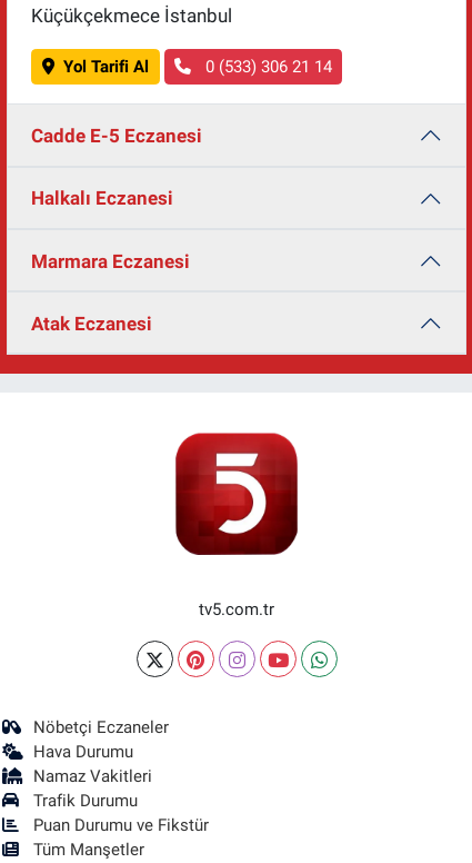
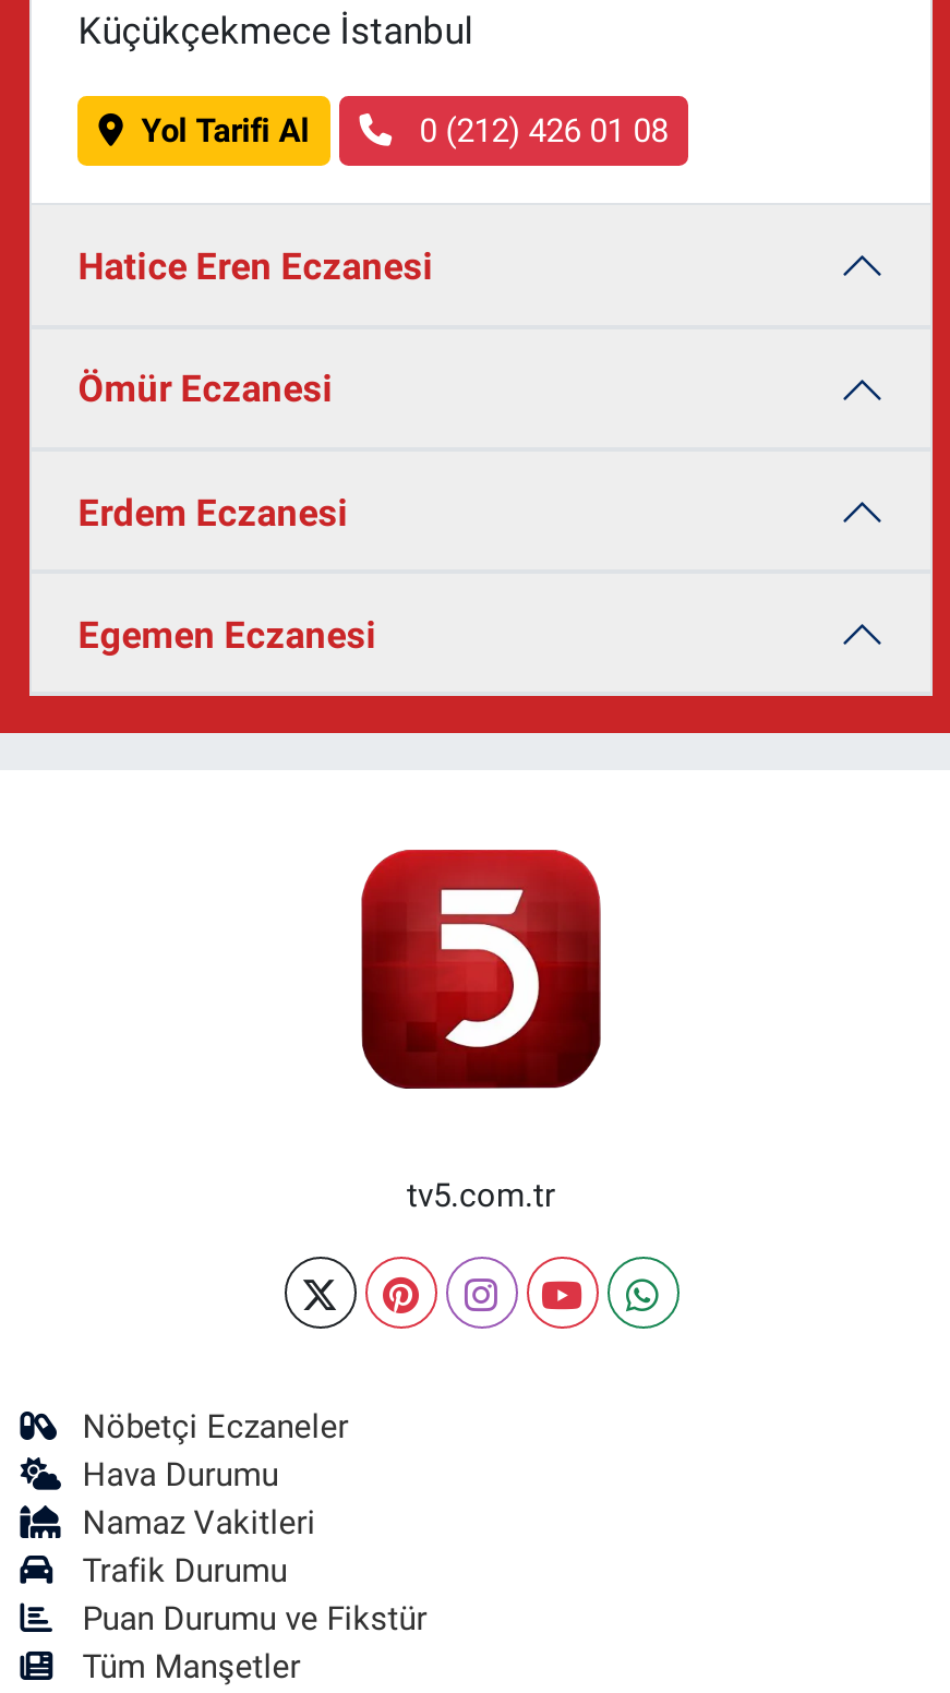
- 0 (533) 306 21 14
+ 0 (212) 426 01 08

- Cadde E-5 Eczanesi
+ Hatice Eren Eczanesi

- Halkalı Eczanesi
+ Ömür Eczanesi

- Marmara Eczanesi
+ Erdem Eczanesi

- Atak Eczanesi
+ Egemen Eczanesi
